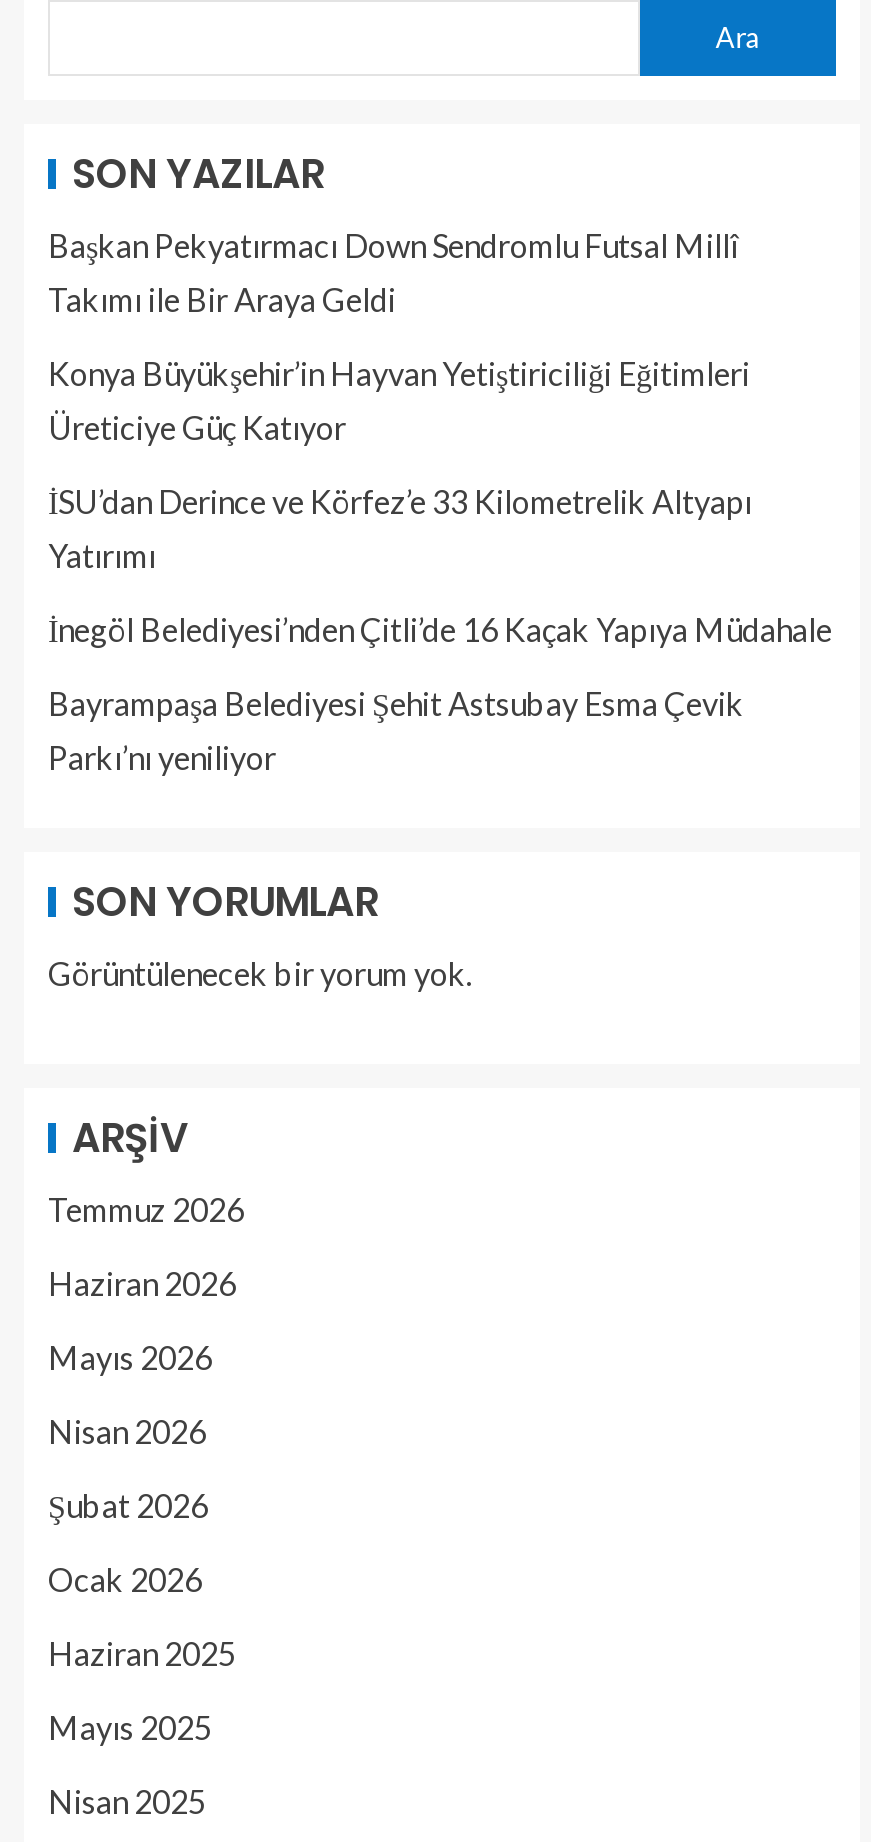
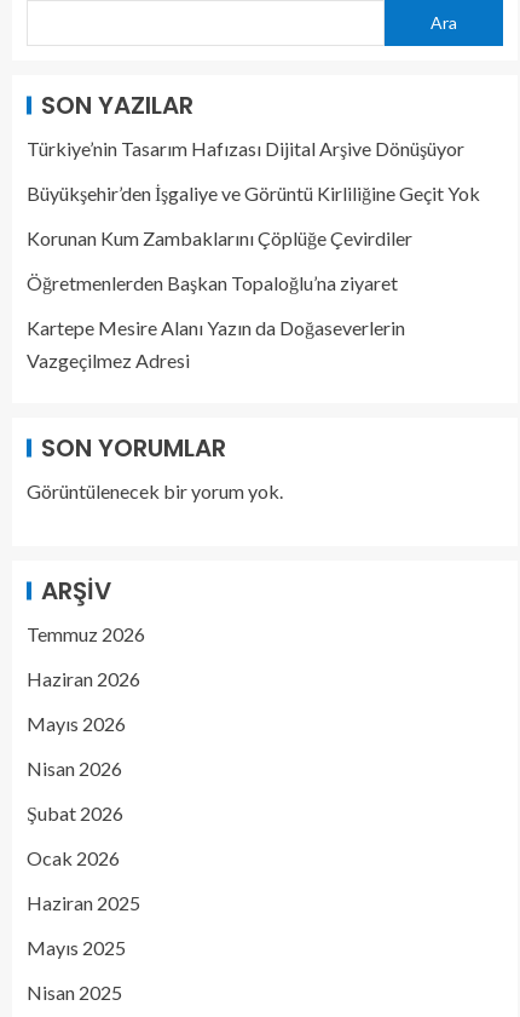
- Başkan Pekyatırmacı Down Sendromlu Futsal Millî
- Takımı ile Bir Araya Geldi
+ Türkiye’nin Tasarım Hafızası Dijital Arşive Dönüşüyor

- Konya Büyükşehir’in Hayvan Yetiştiriciliği Eğitimleri
- Üreticiye Güç Katıyor
+ Büyükşehir’den İşgaliye ve Görüntü Kirliliğine Geçit Yok

- İSU’dan Derince ve Körfez’e 33 Kilometrelik Altyapı
- Yatırımı
+ Korunan Kum Zambaklarını Çöplüğe Çevirdiler

- İnegöl Belediyesi’nden Çitli’de 16 Kaçak Yapıya Müdahale
+ Öğretmenlerden Başkan Topaloğlu’na ziyaret

- Bayrampaşa Belediyesi Şehit Astsubay Esma Çevik
- Parkı’nı yeniliyor
+ Kartepe Mesire Alanı Yazın da Doğaseverlerin
+ Vazgeçilmez Adresi
